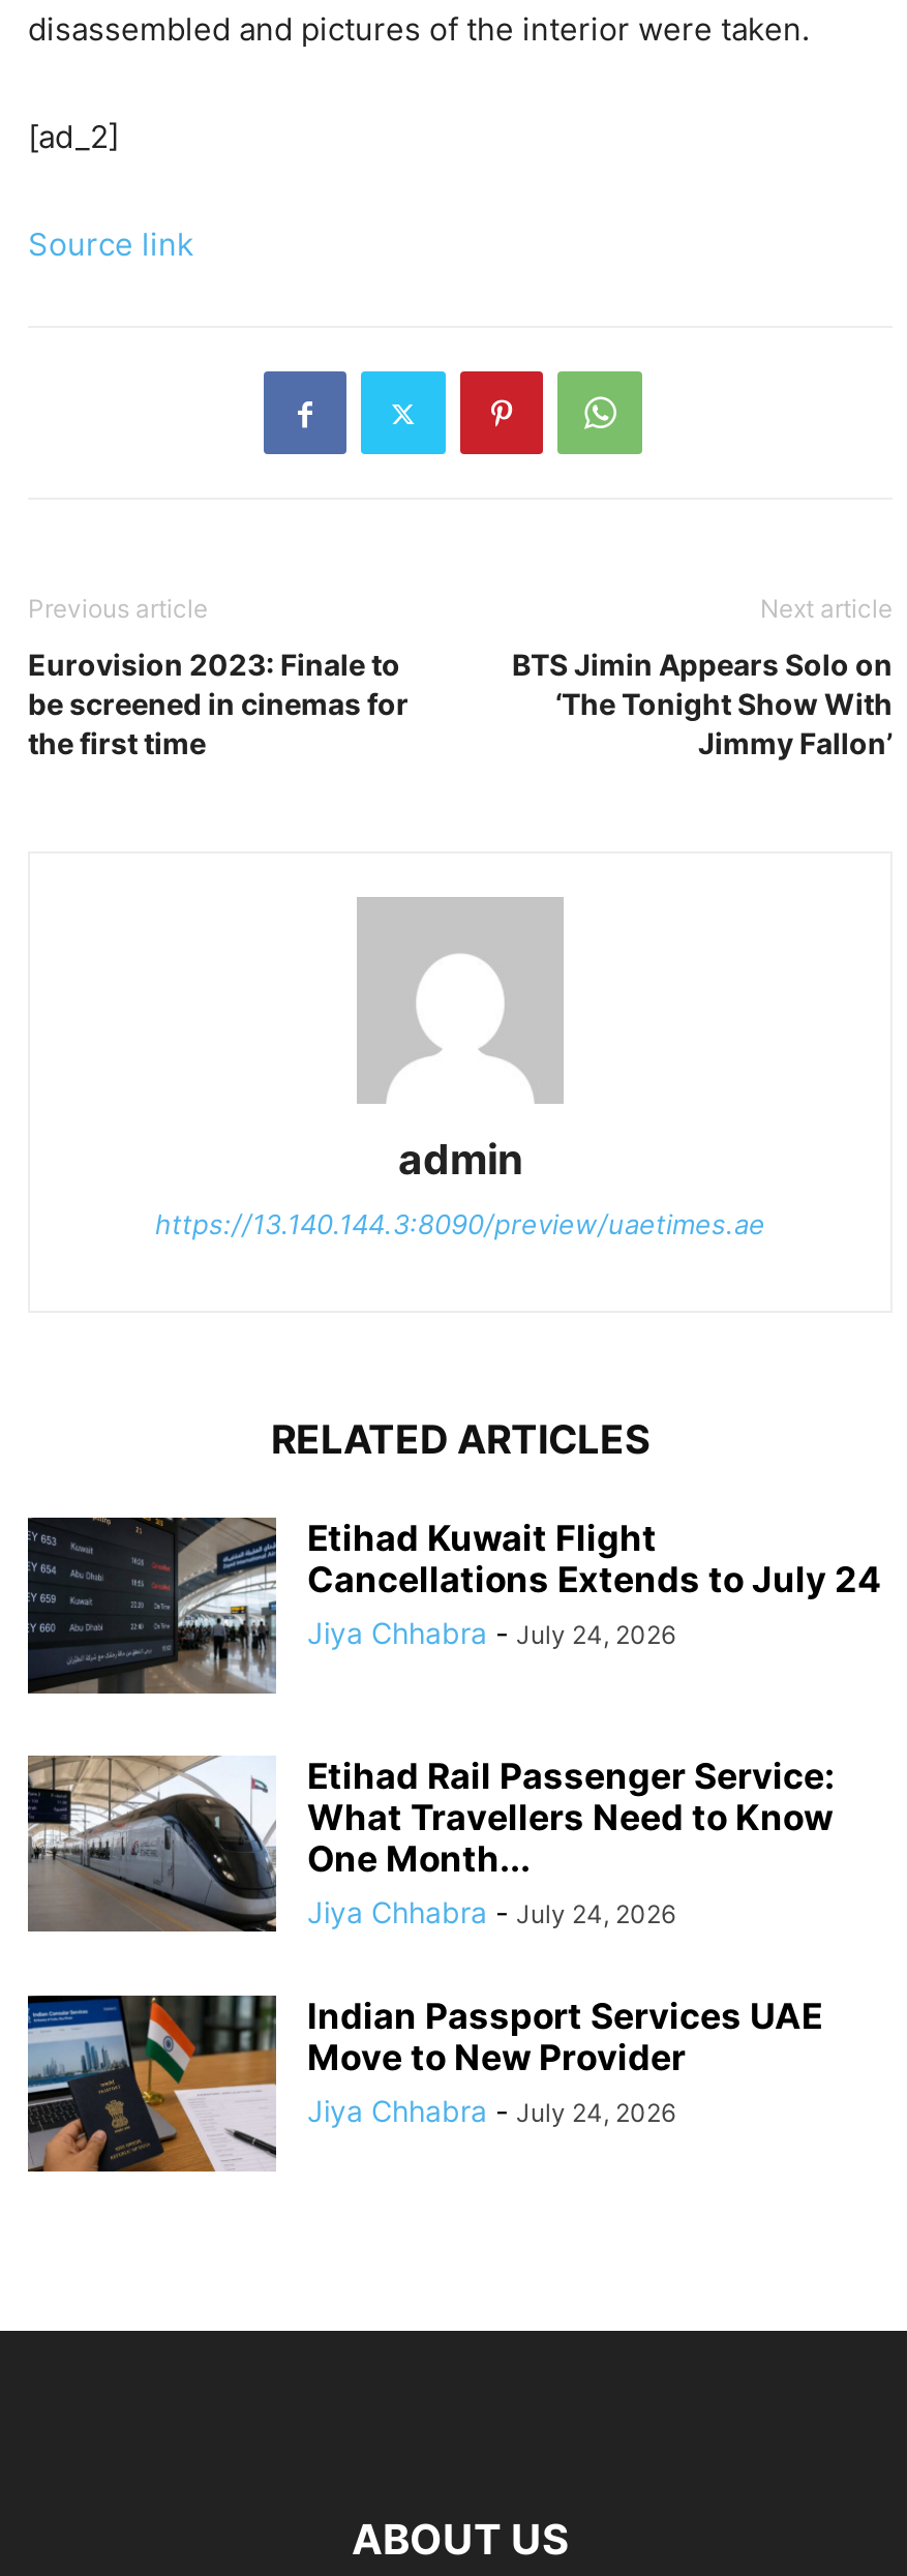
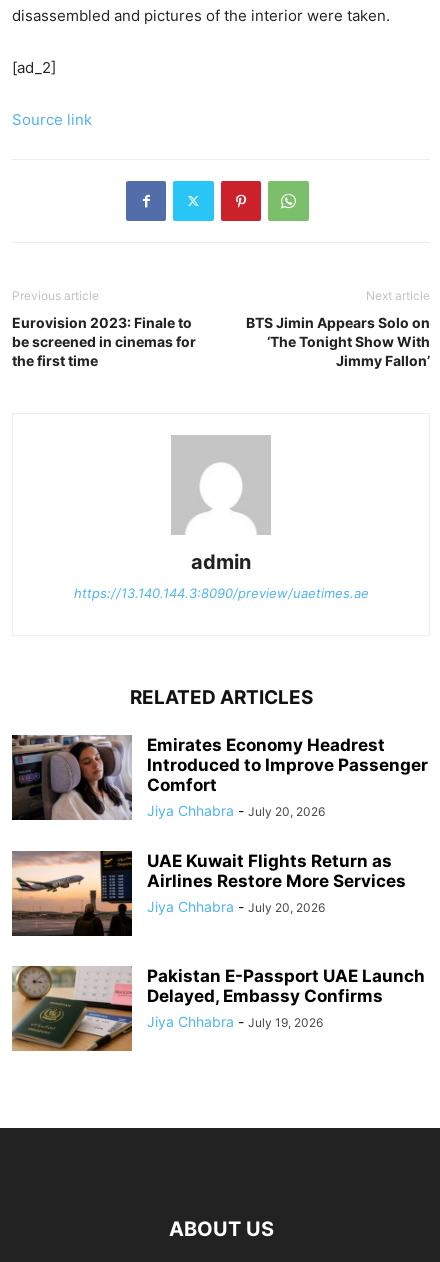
- [image]
- Etihad Kuwait Flight
- Cancellations Extends to July 24
- Jiya Chhabra - July 24, 2026
+ [image]
+ Emirates Economy Headrest
+ Introduced to Improve Passenger
+ Comfort
+ Jiya Chhabra - July 20, 2026

- [image]
- Etihad Rail Passenger Service:
- What Travellers Need to Know
- One Month...
- Jiya Chhabra - July 24, 2026
+ [image]
+ UAE Kuwait Flights Return as
+ Airlines Restore More Services
+ Jiya Chhabra - July 20, 2026

- [image]
- Indian Passport Services UAE
- Move to New Provider
- Jiya Chhabra - July 24, 2026
+ [image]
+ Pakistan E-Passport UAE Launch
+ Delayed, Embassy Confirms
+ Jiya Chhabra - July 19, 2026
